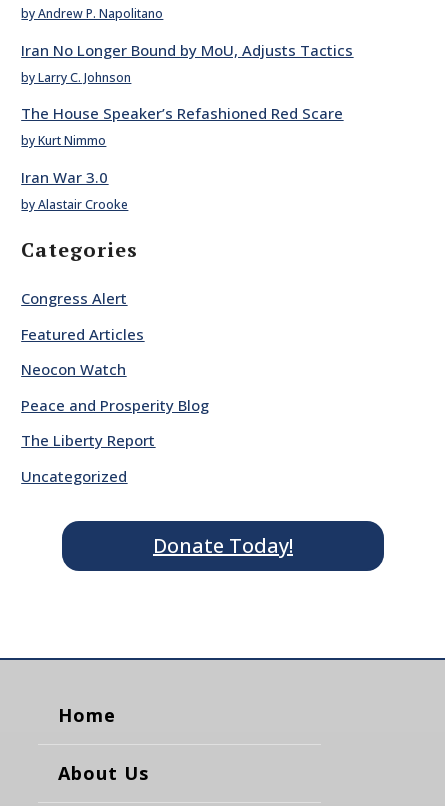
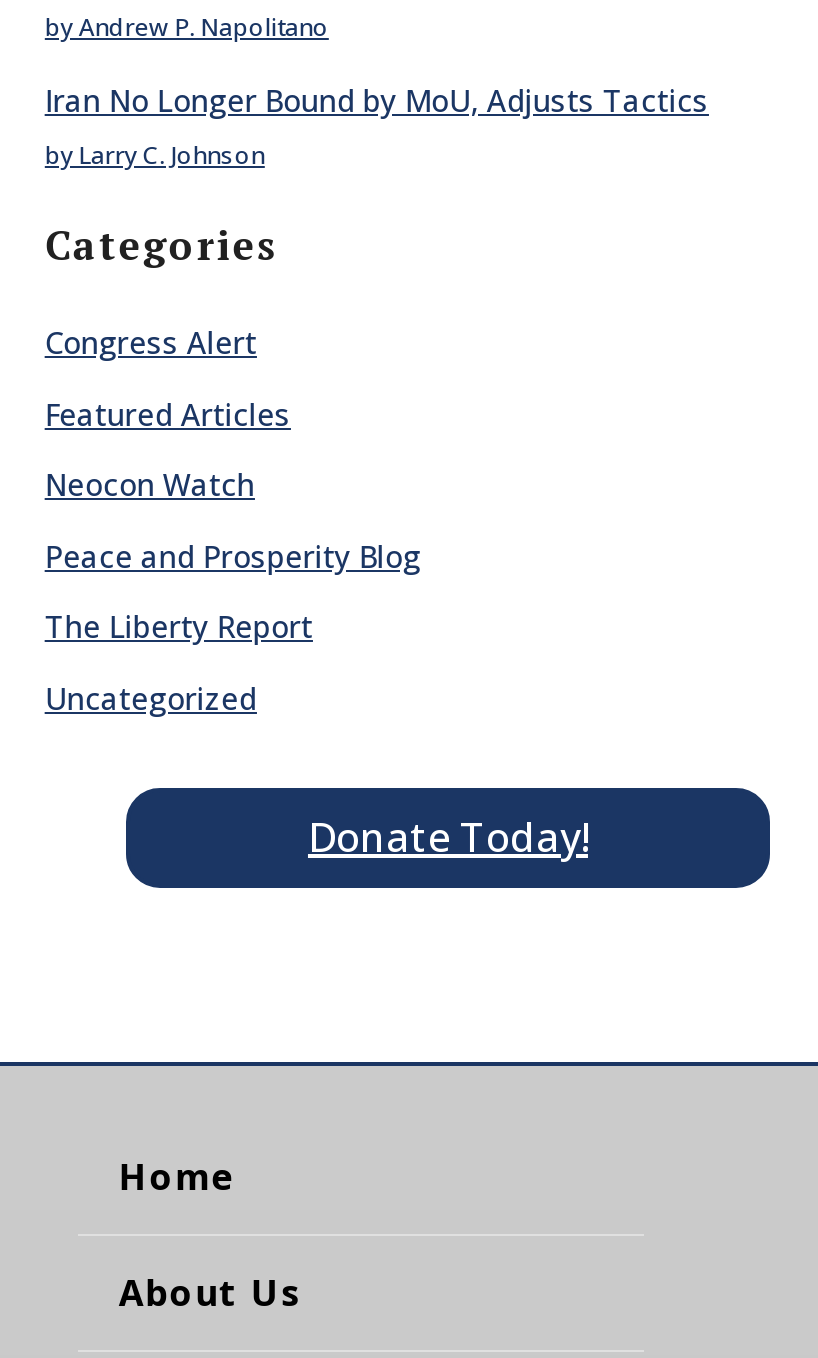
- The House Speaker’s Refashioned Red Scare
- by Kurt Nimmo
- Iran War 3.0
- by Alastair Crooke
